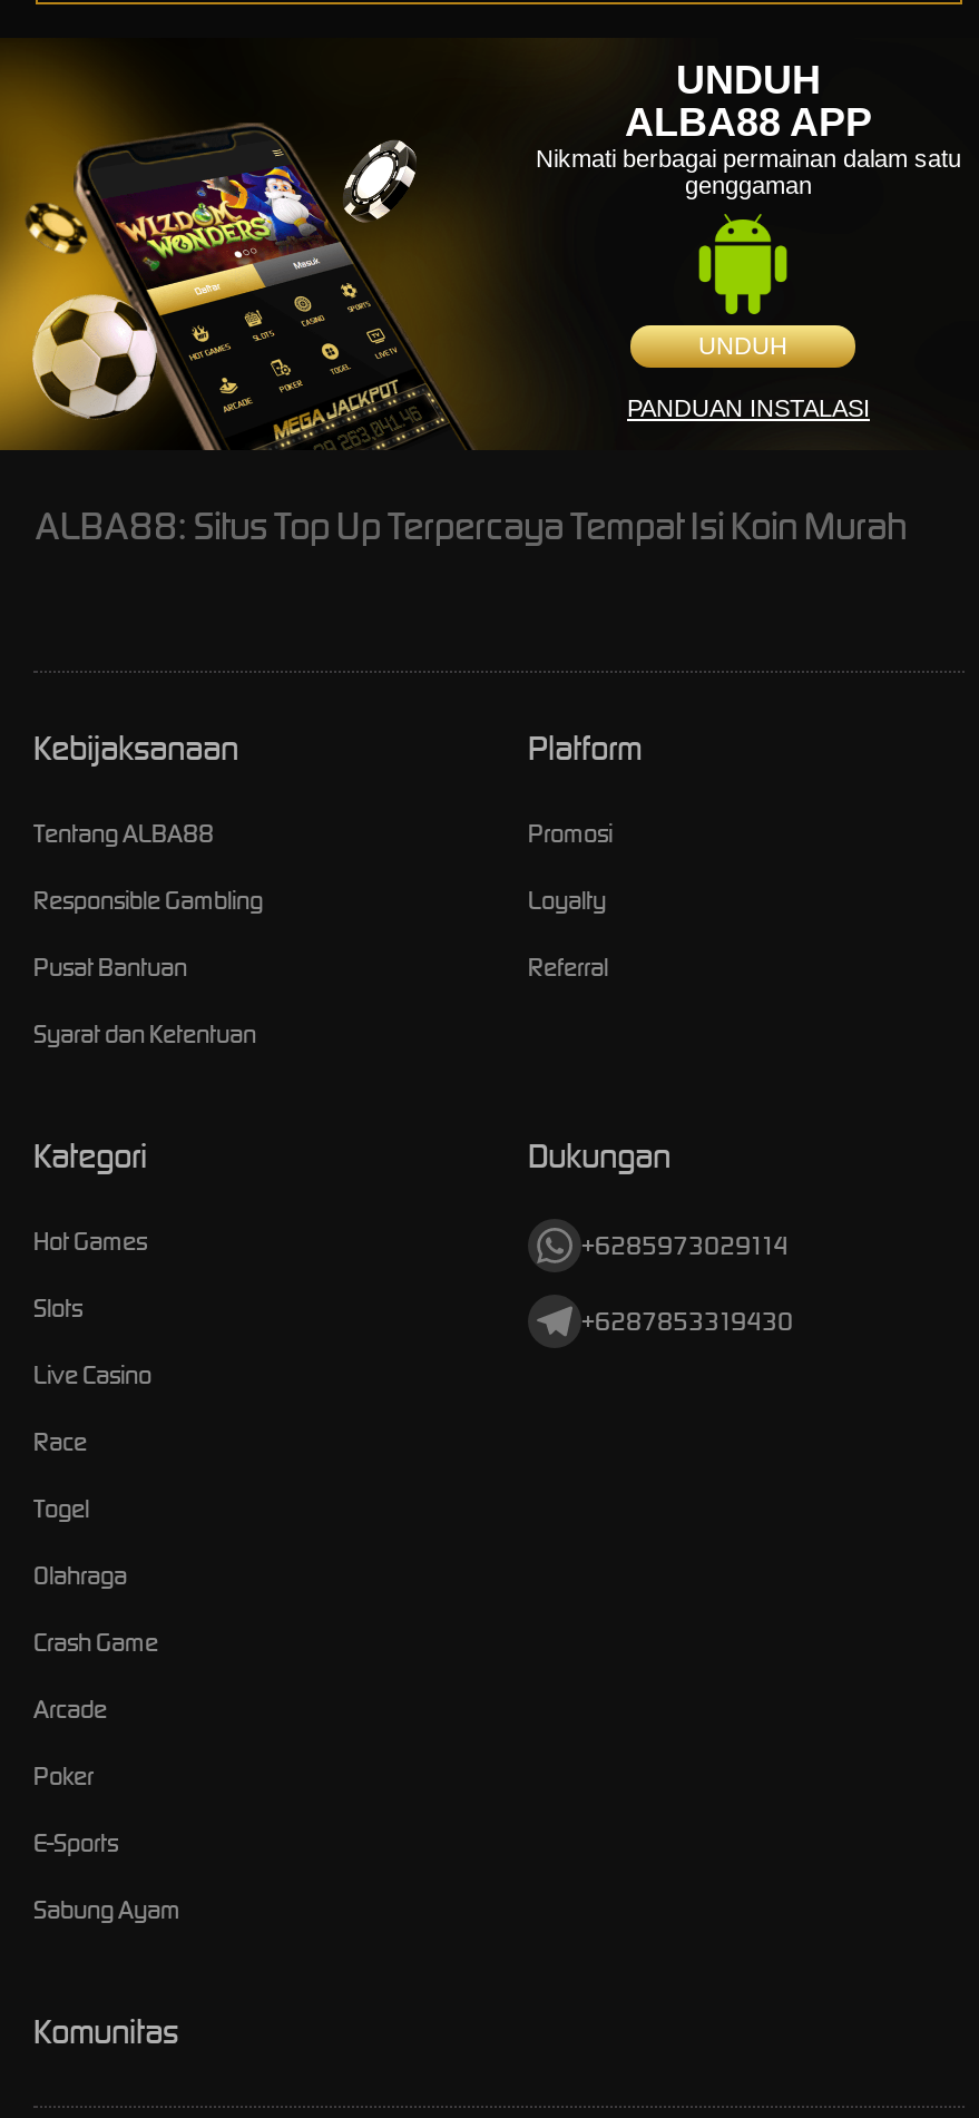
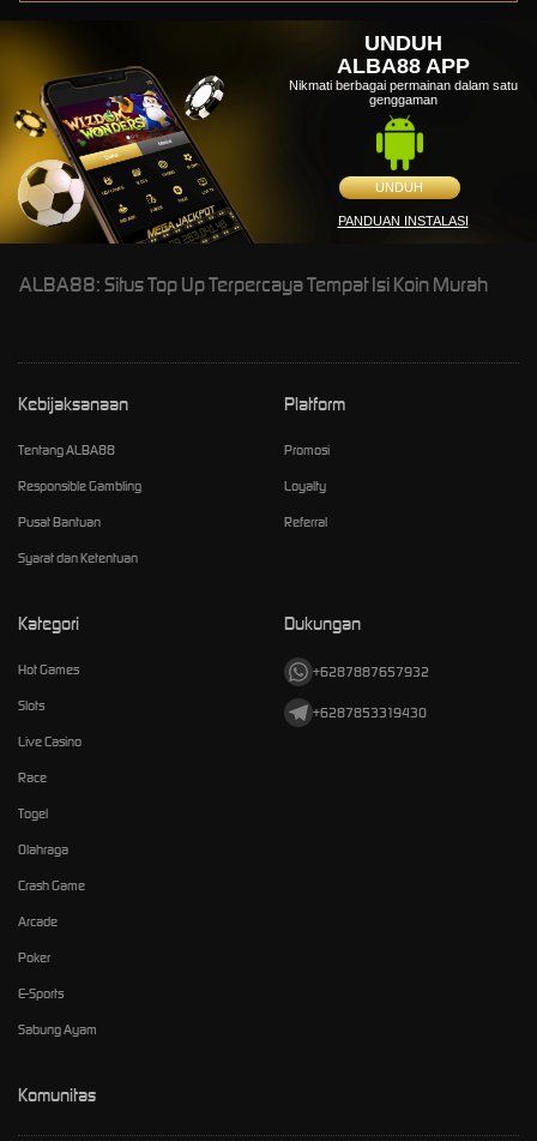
- +6285973029114
+ +6287887657932
